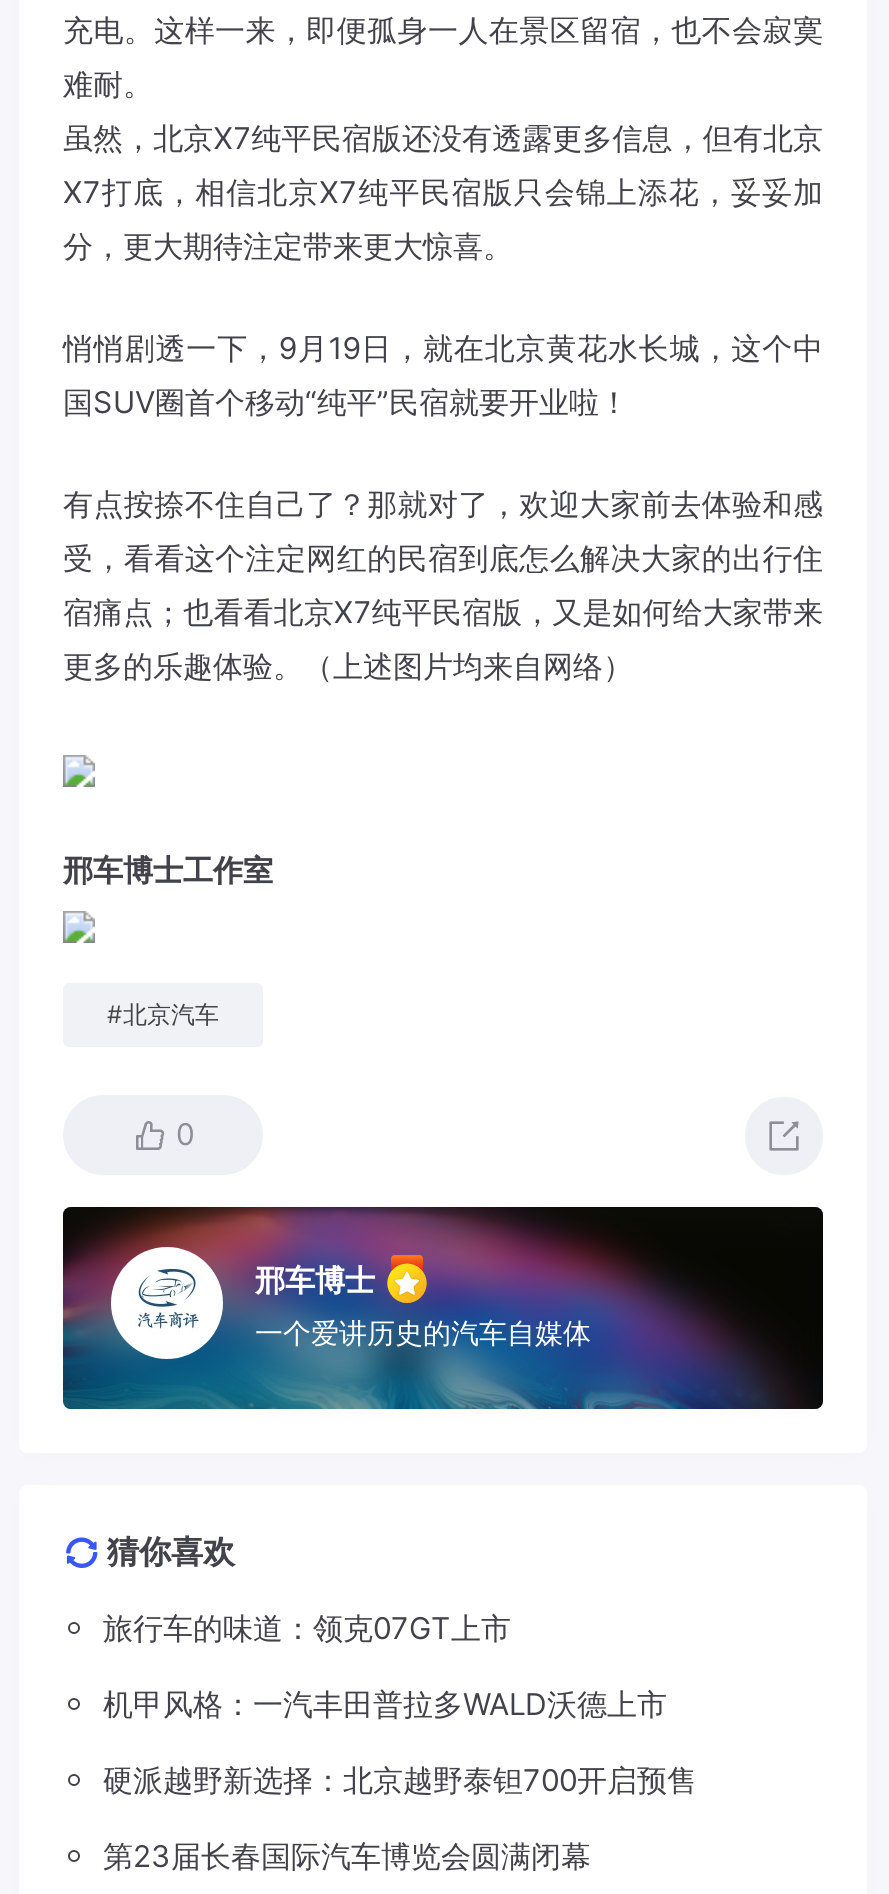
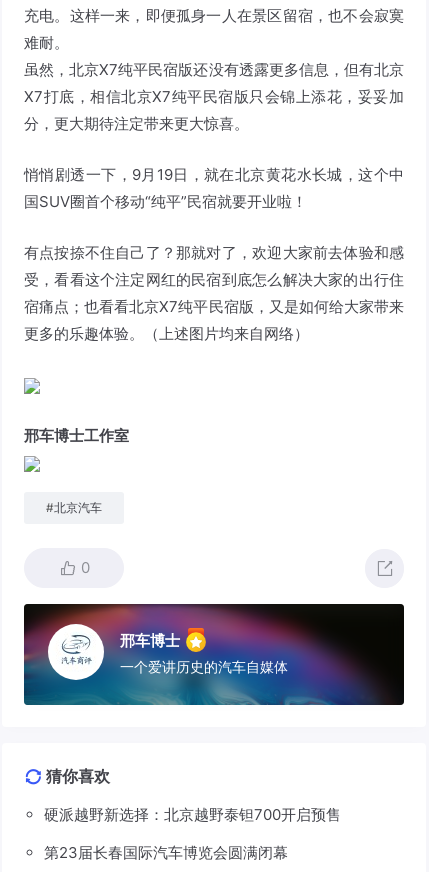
- 旅行车的味道：领克07GT上市
- 机甲风格：一汽丰田普拉多WALD沃德上市
